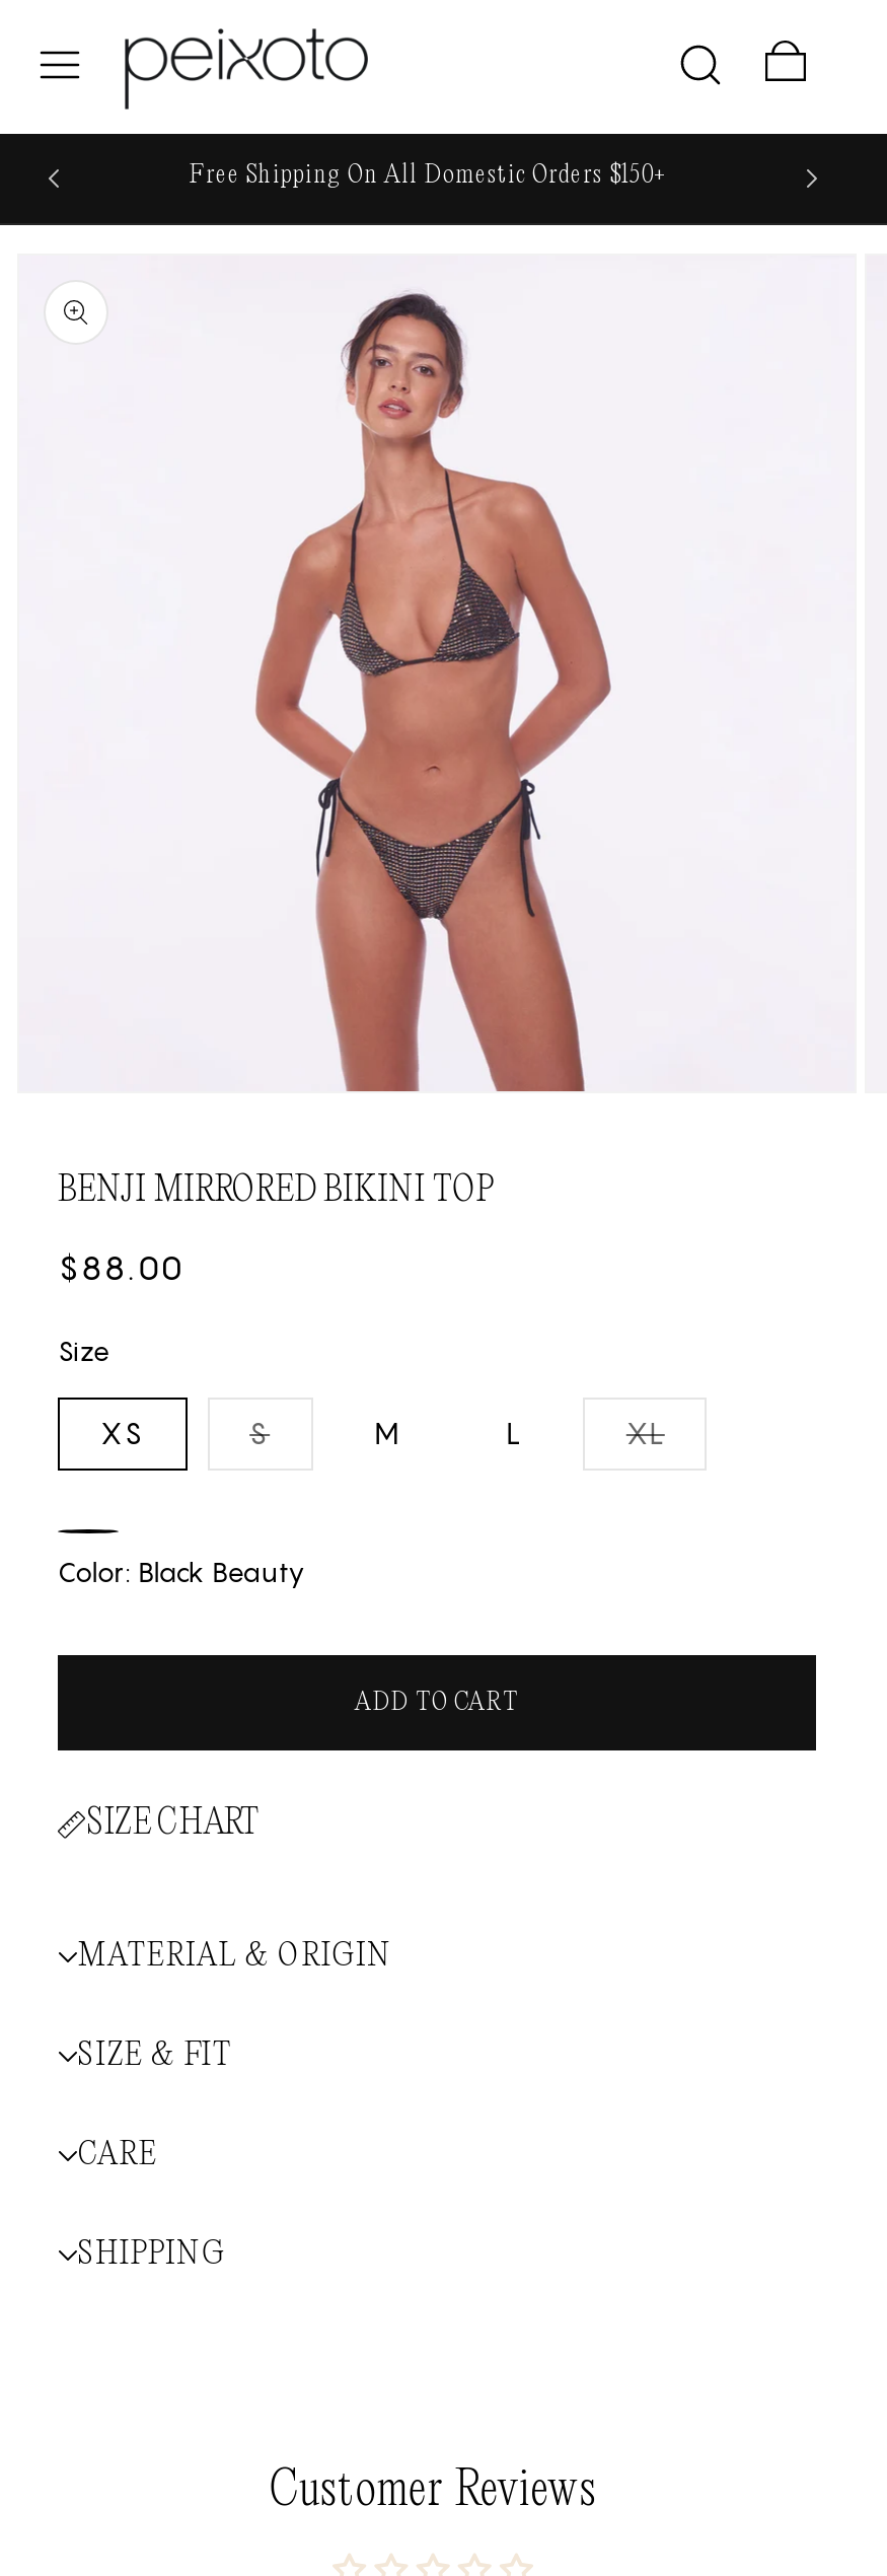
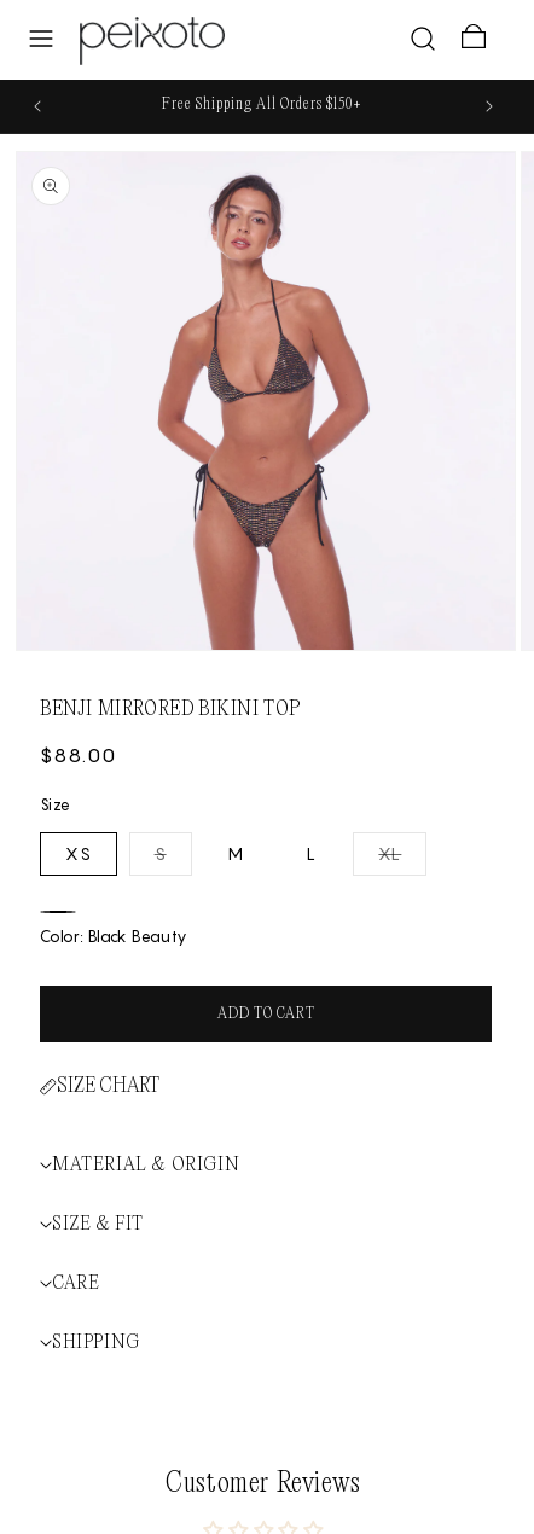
- Free Shipping On All Domestic Orders $150+
+ Free Shipping All Orders $150+
